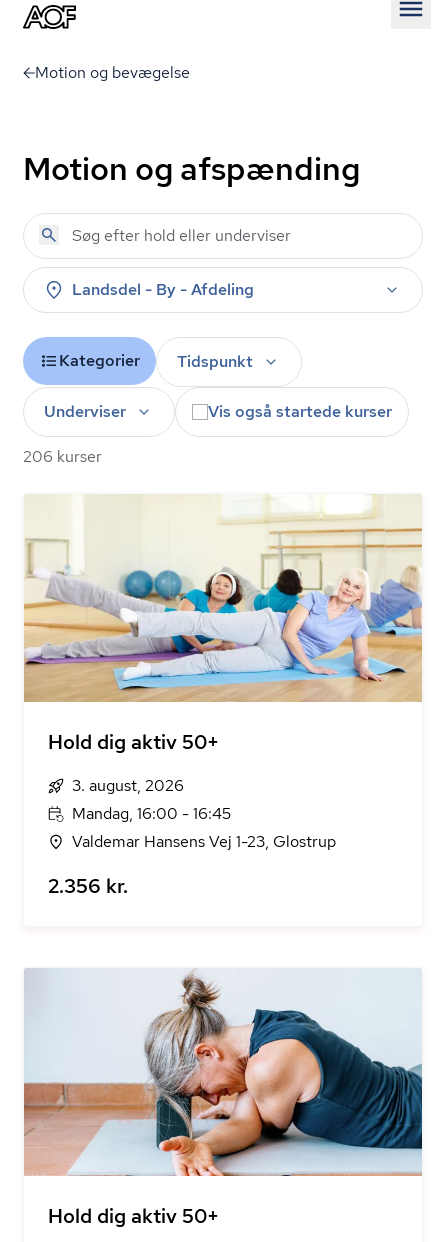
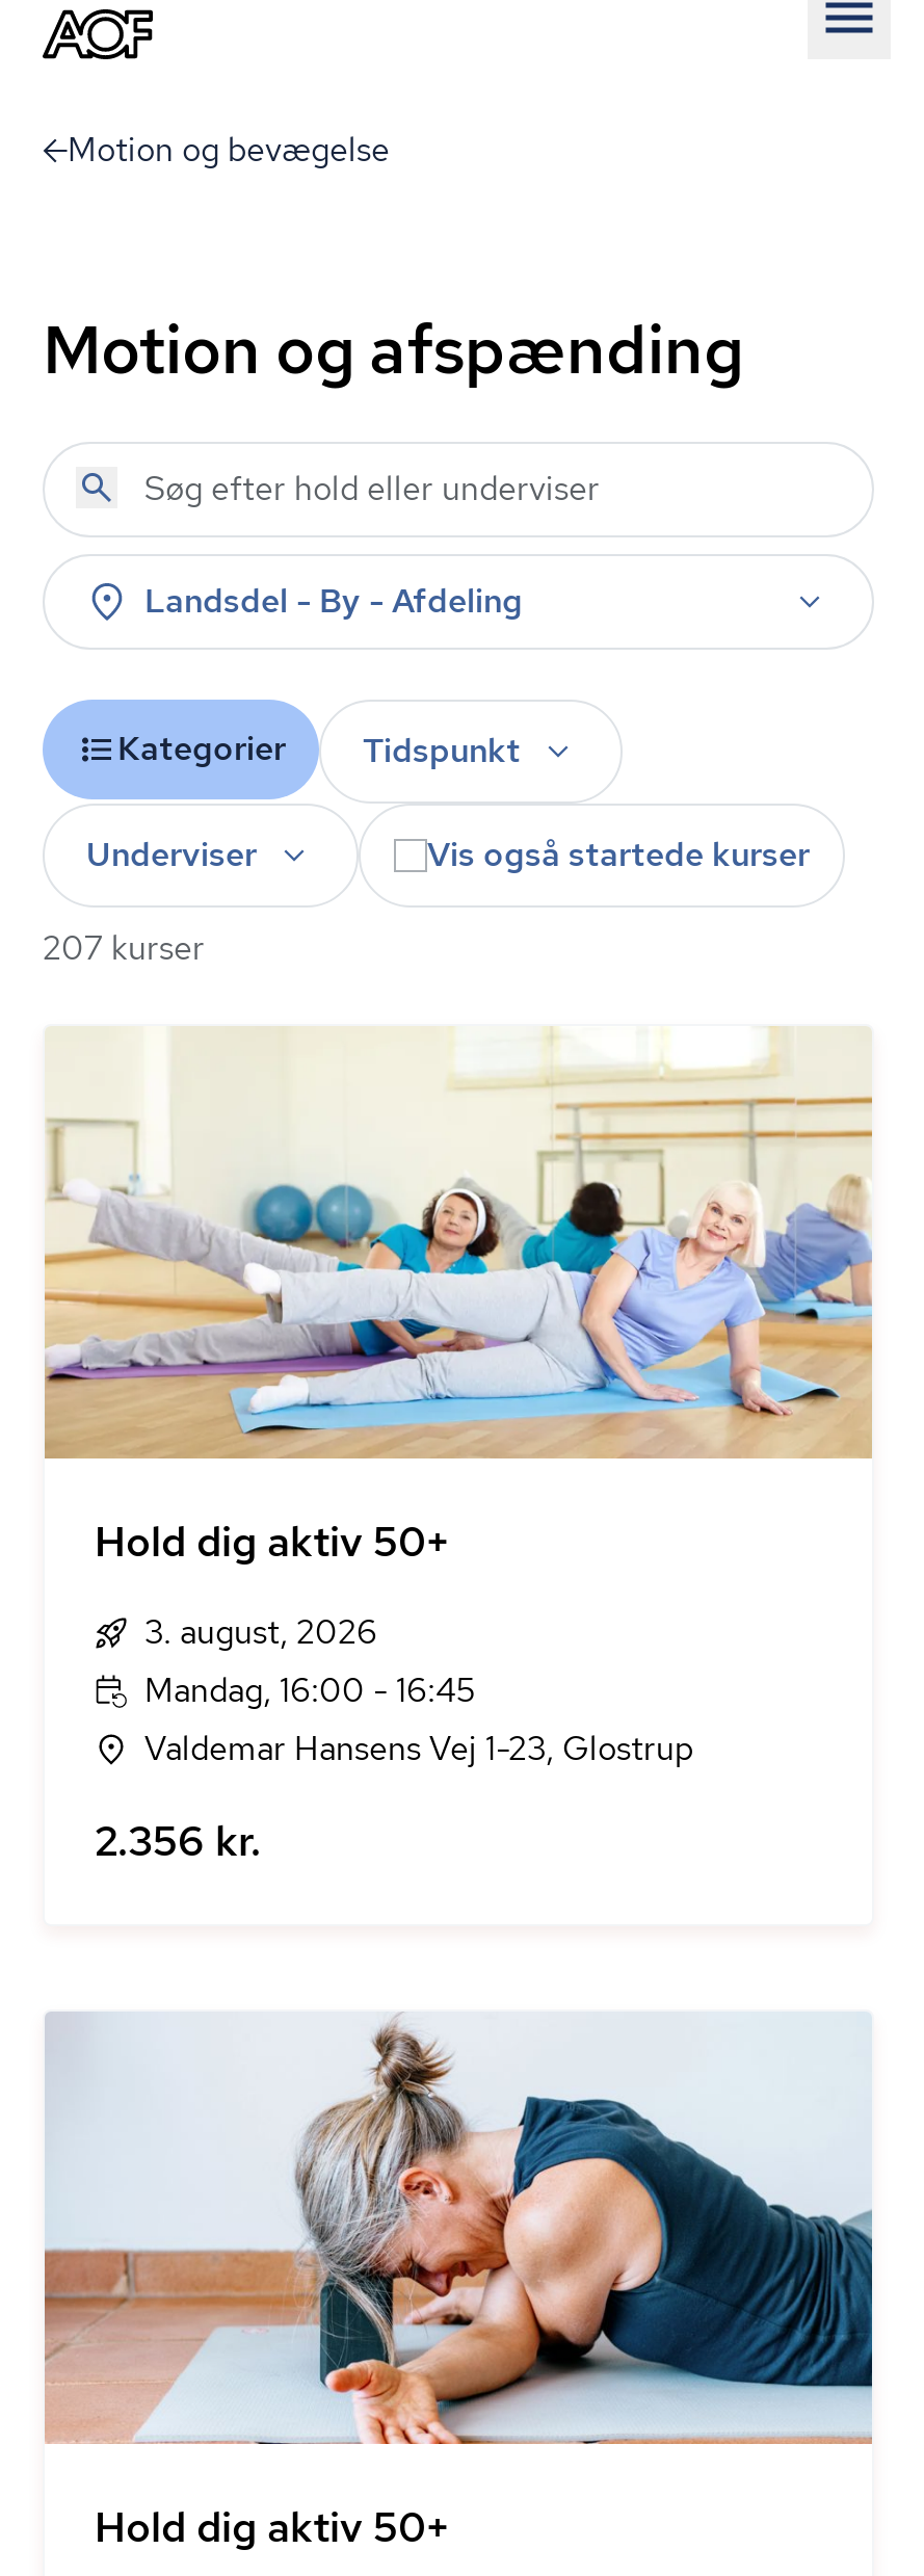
- 206 kurser
+ 207 kurser
